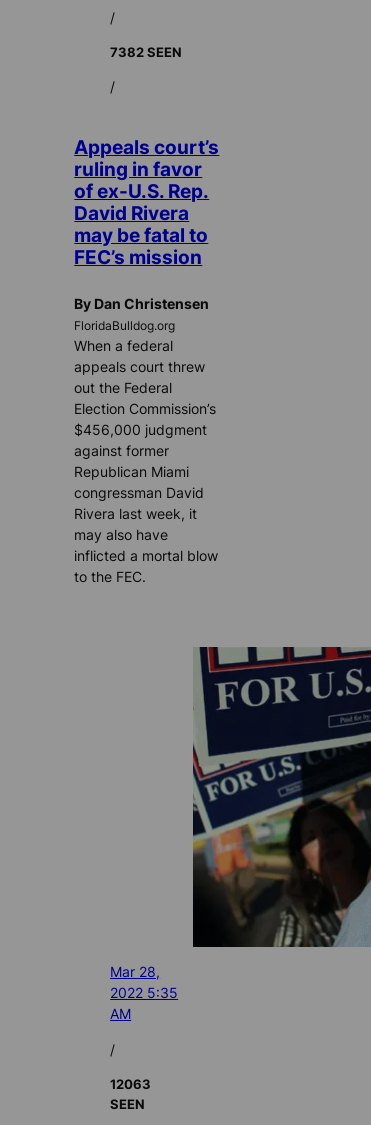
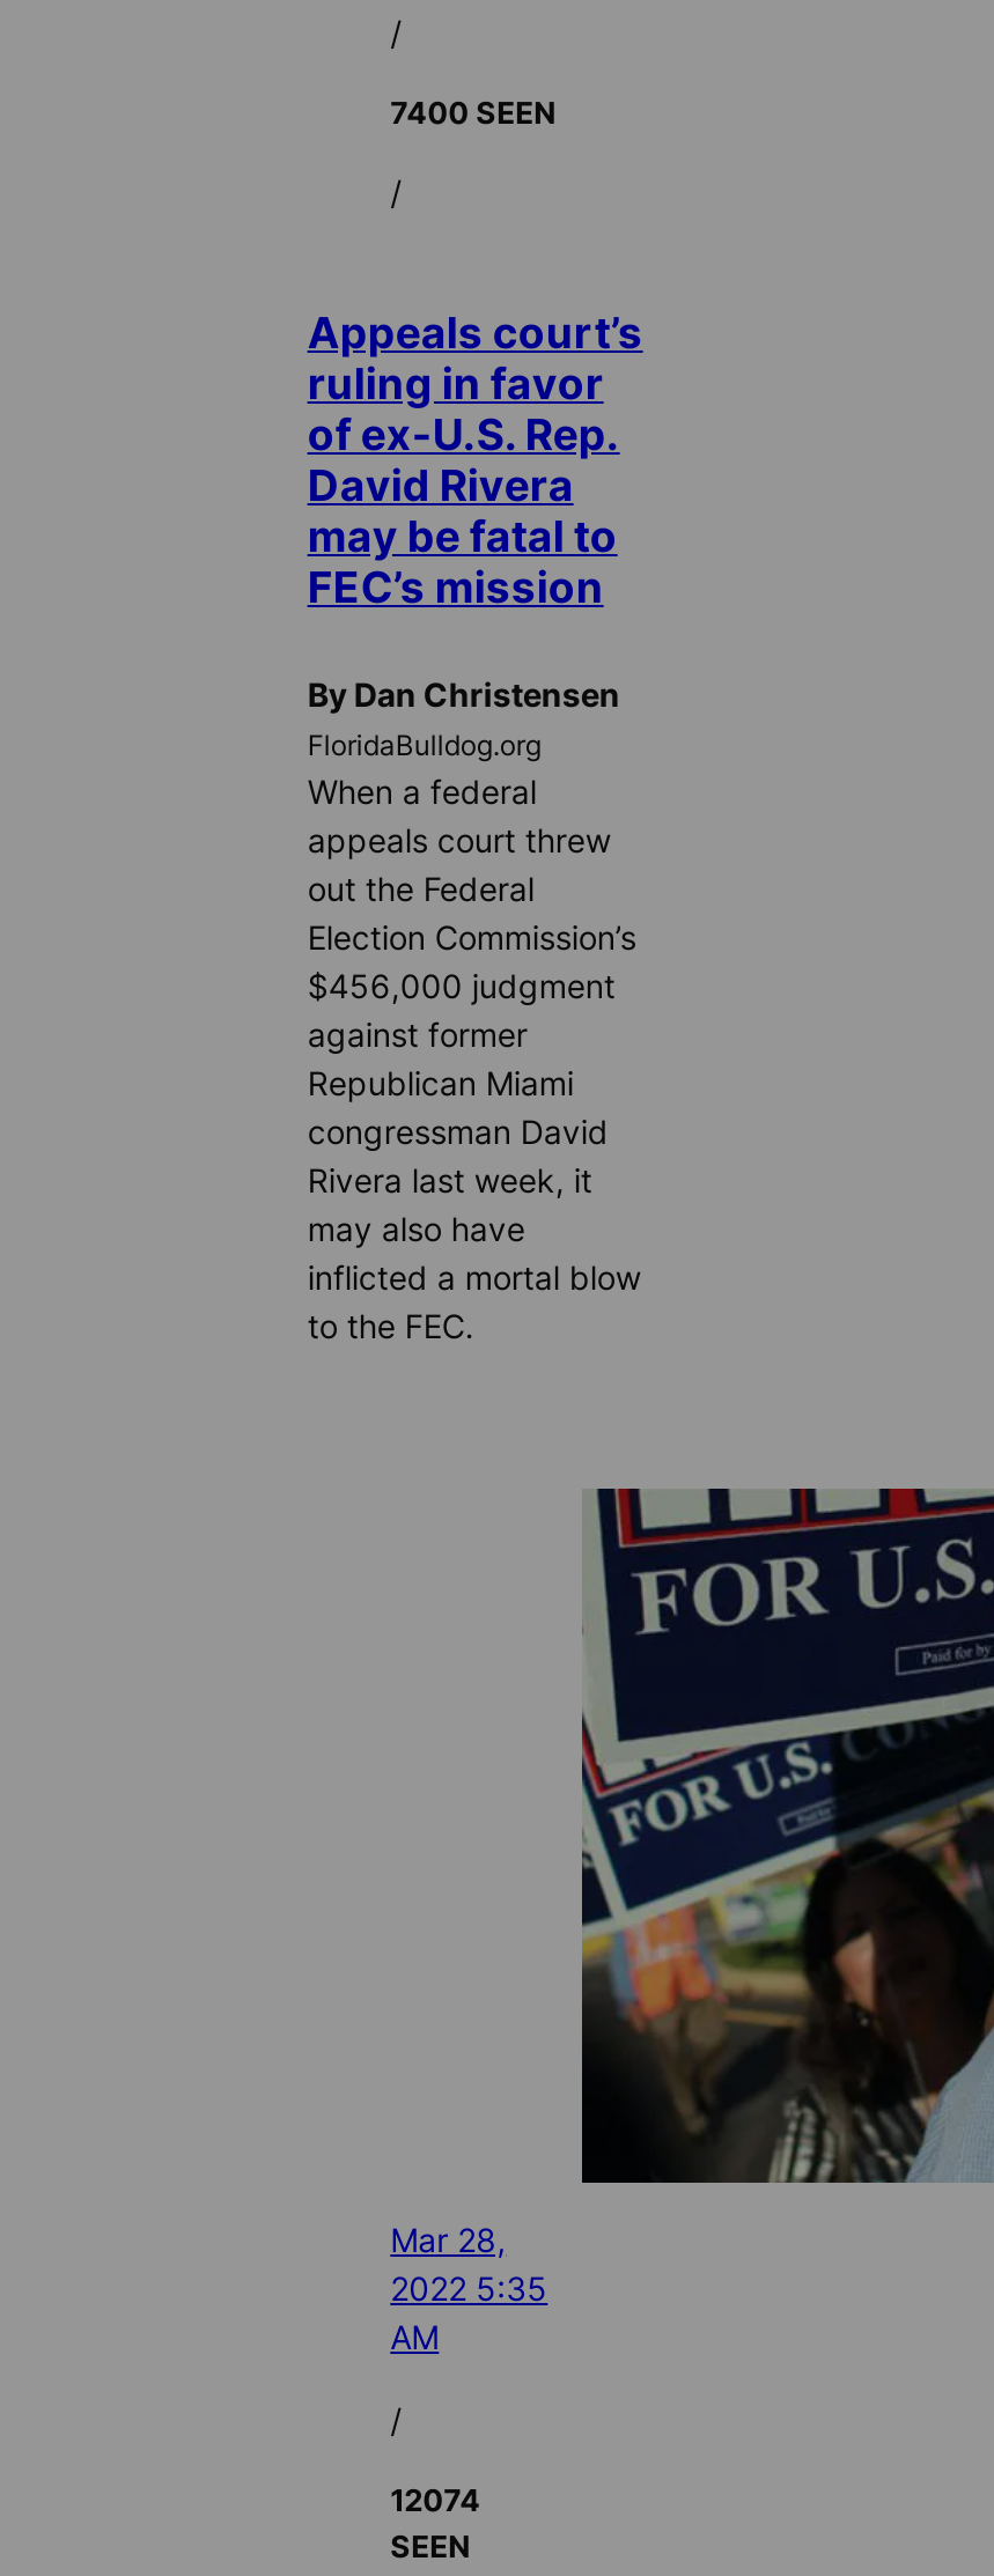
- 7382 SEEN
+ 7400 SEEN

- 12063
+ 12074
